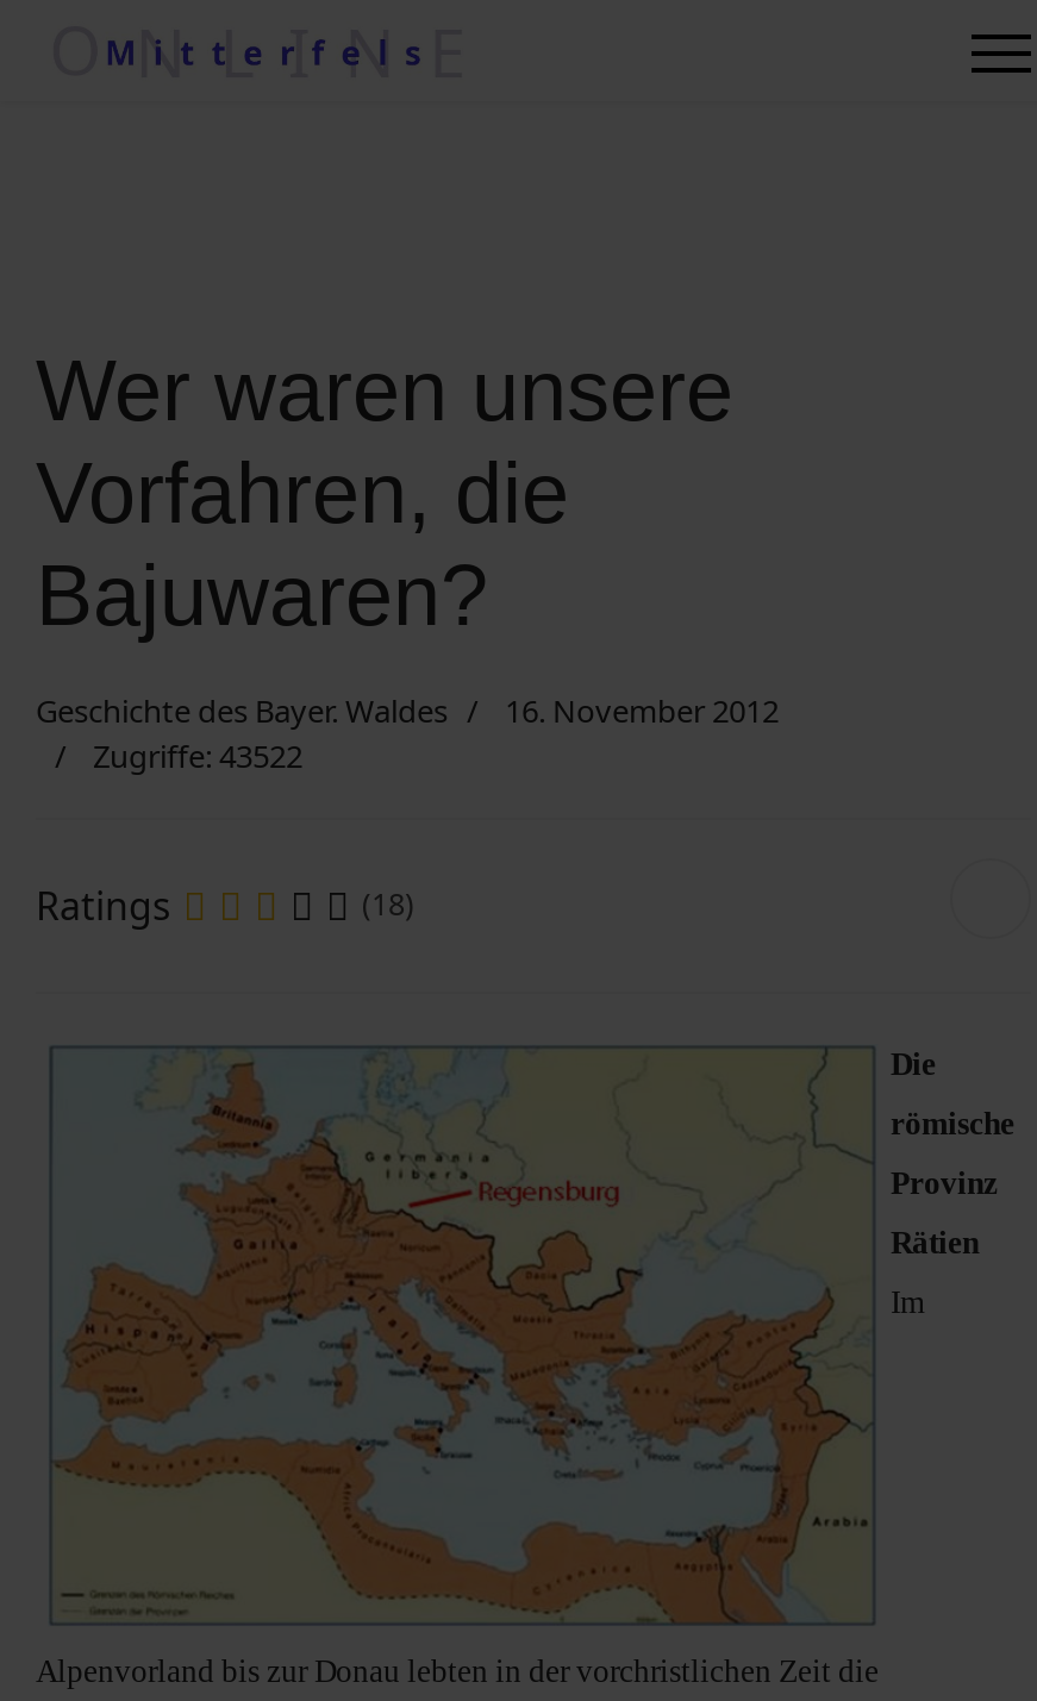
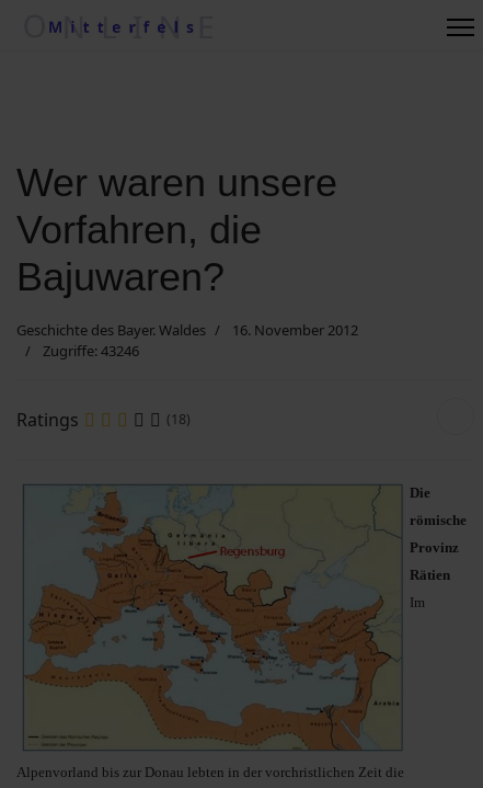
- Zugriffe: 43522
+ Zugriffe: 43246
